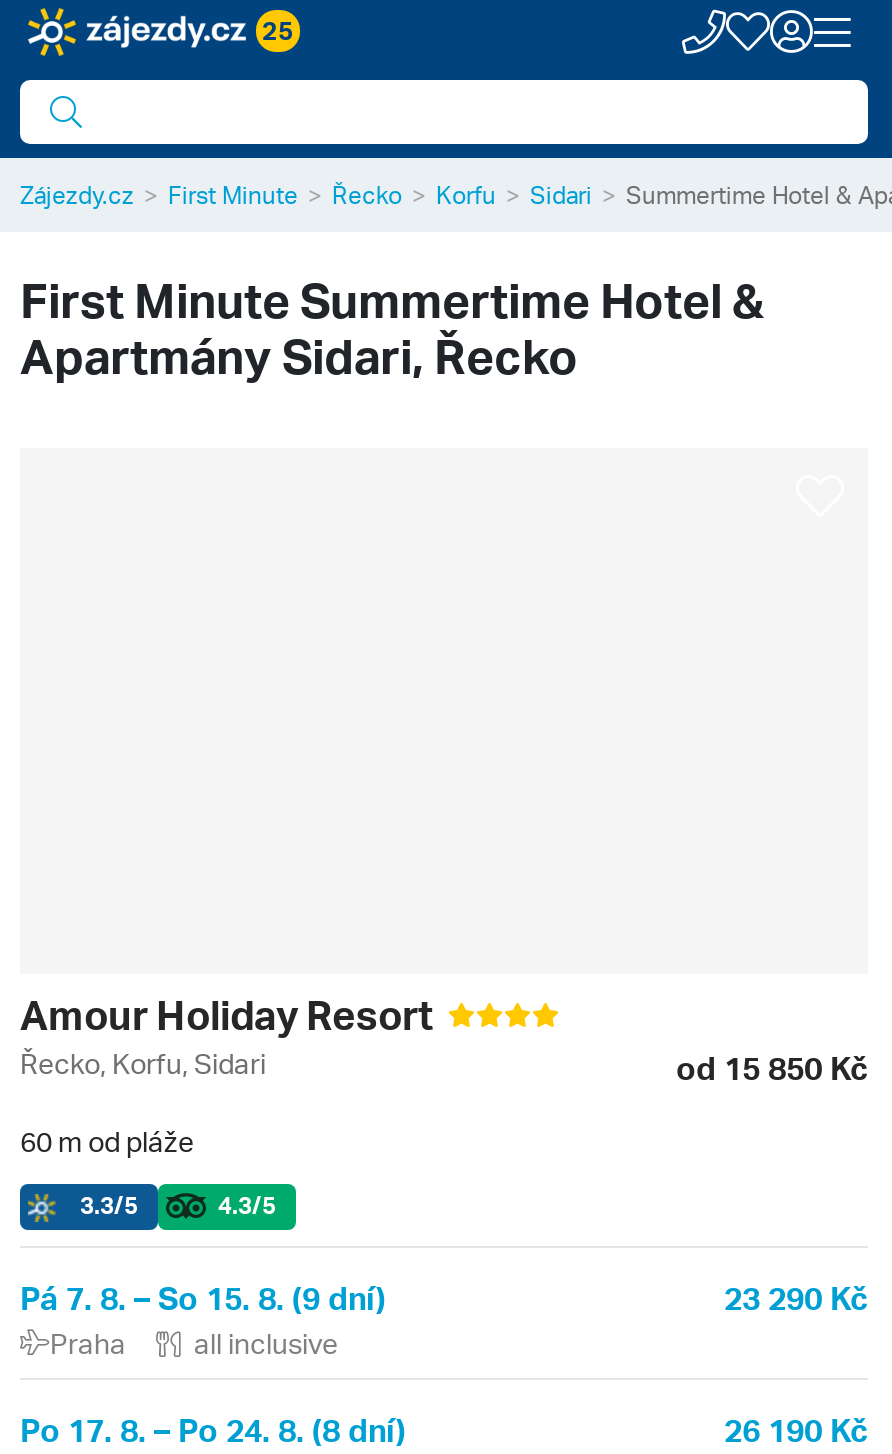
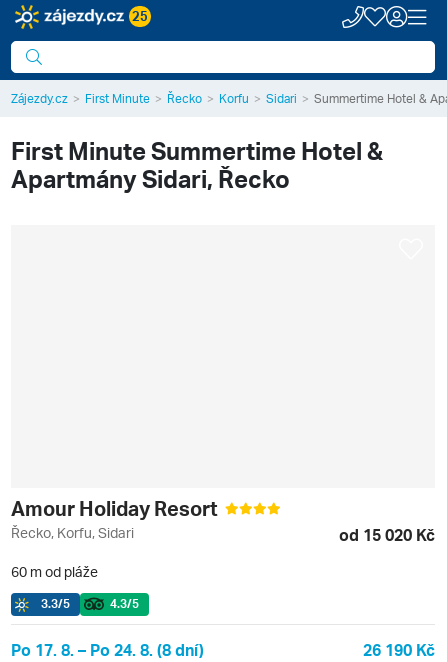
- od 15 850 Kč
+ od 15 020 Kč

- Pá 7. 8. – So 15. 8. (9 dní)
- 23 290 Kč
- Praha
- all inclusive
